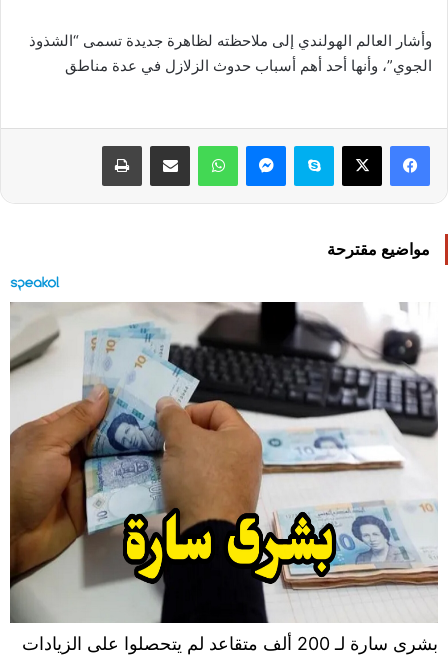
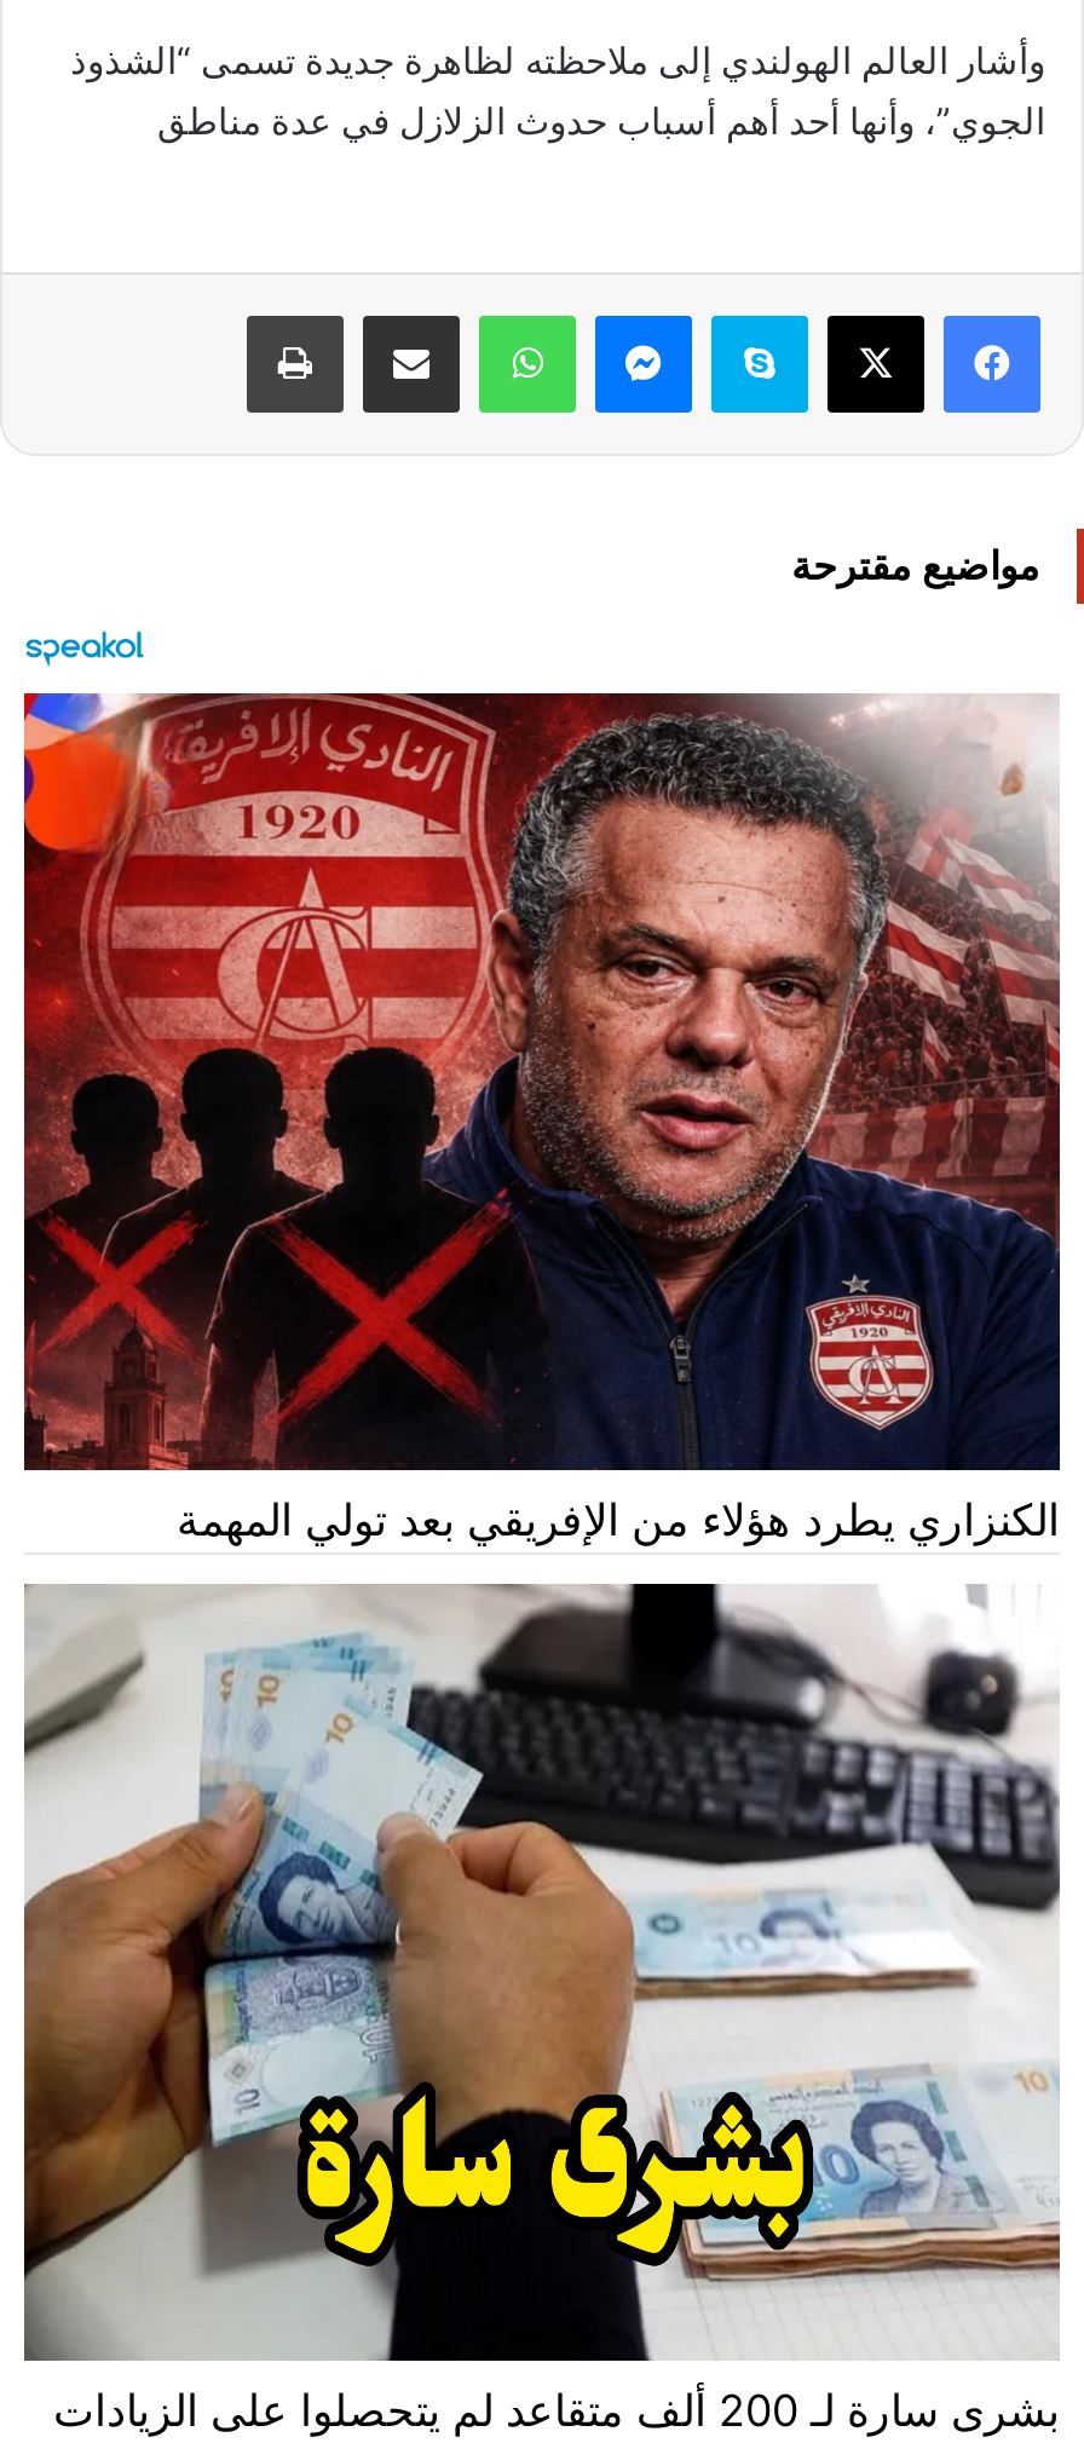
+ [image]
+ الكنزاري يطرد هؤلاء من الإفريقي بعد تولي المهمة
